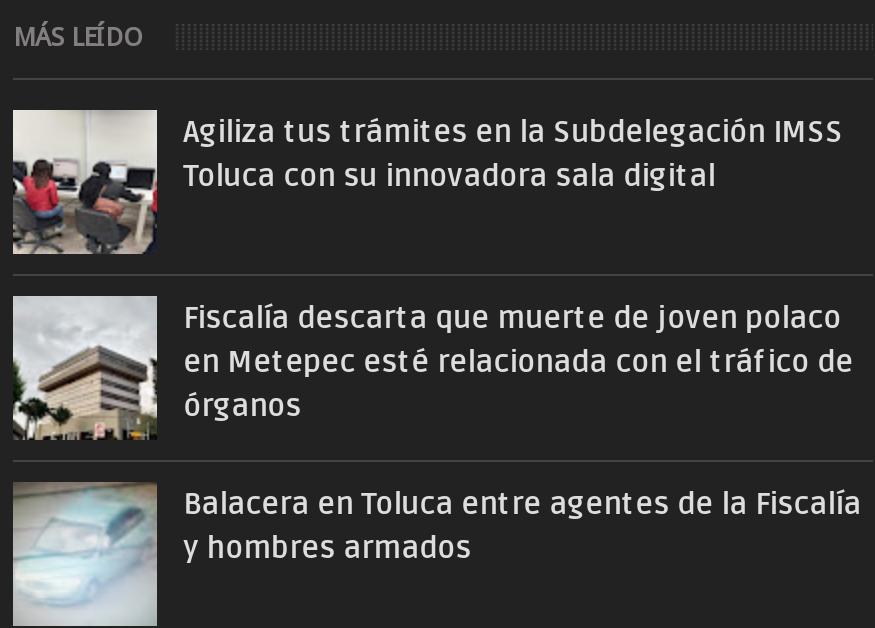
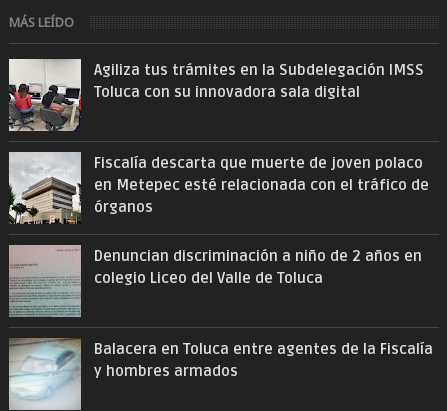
+ [image]
+ Denuncian discriminación a niño de 2 años en
+ colegio Liceo del Valle de Toluca
